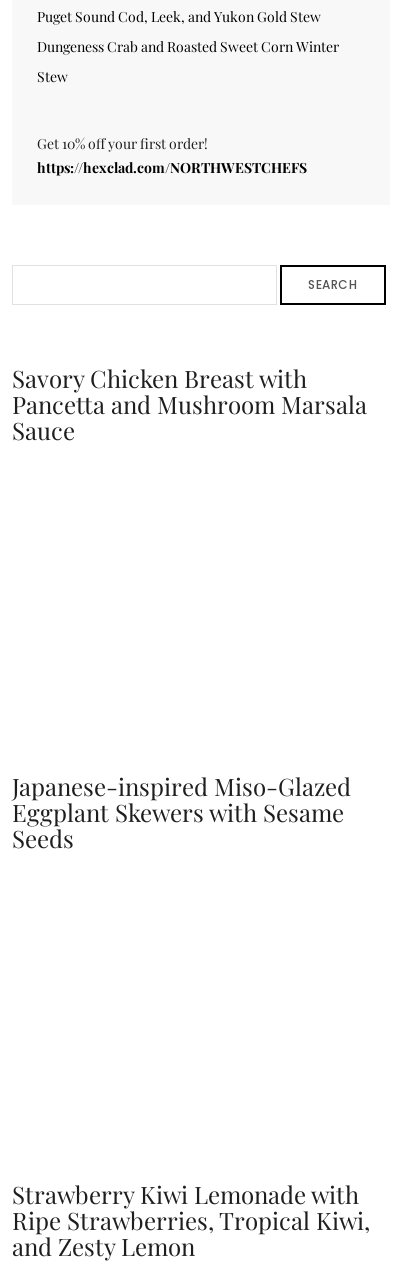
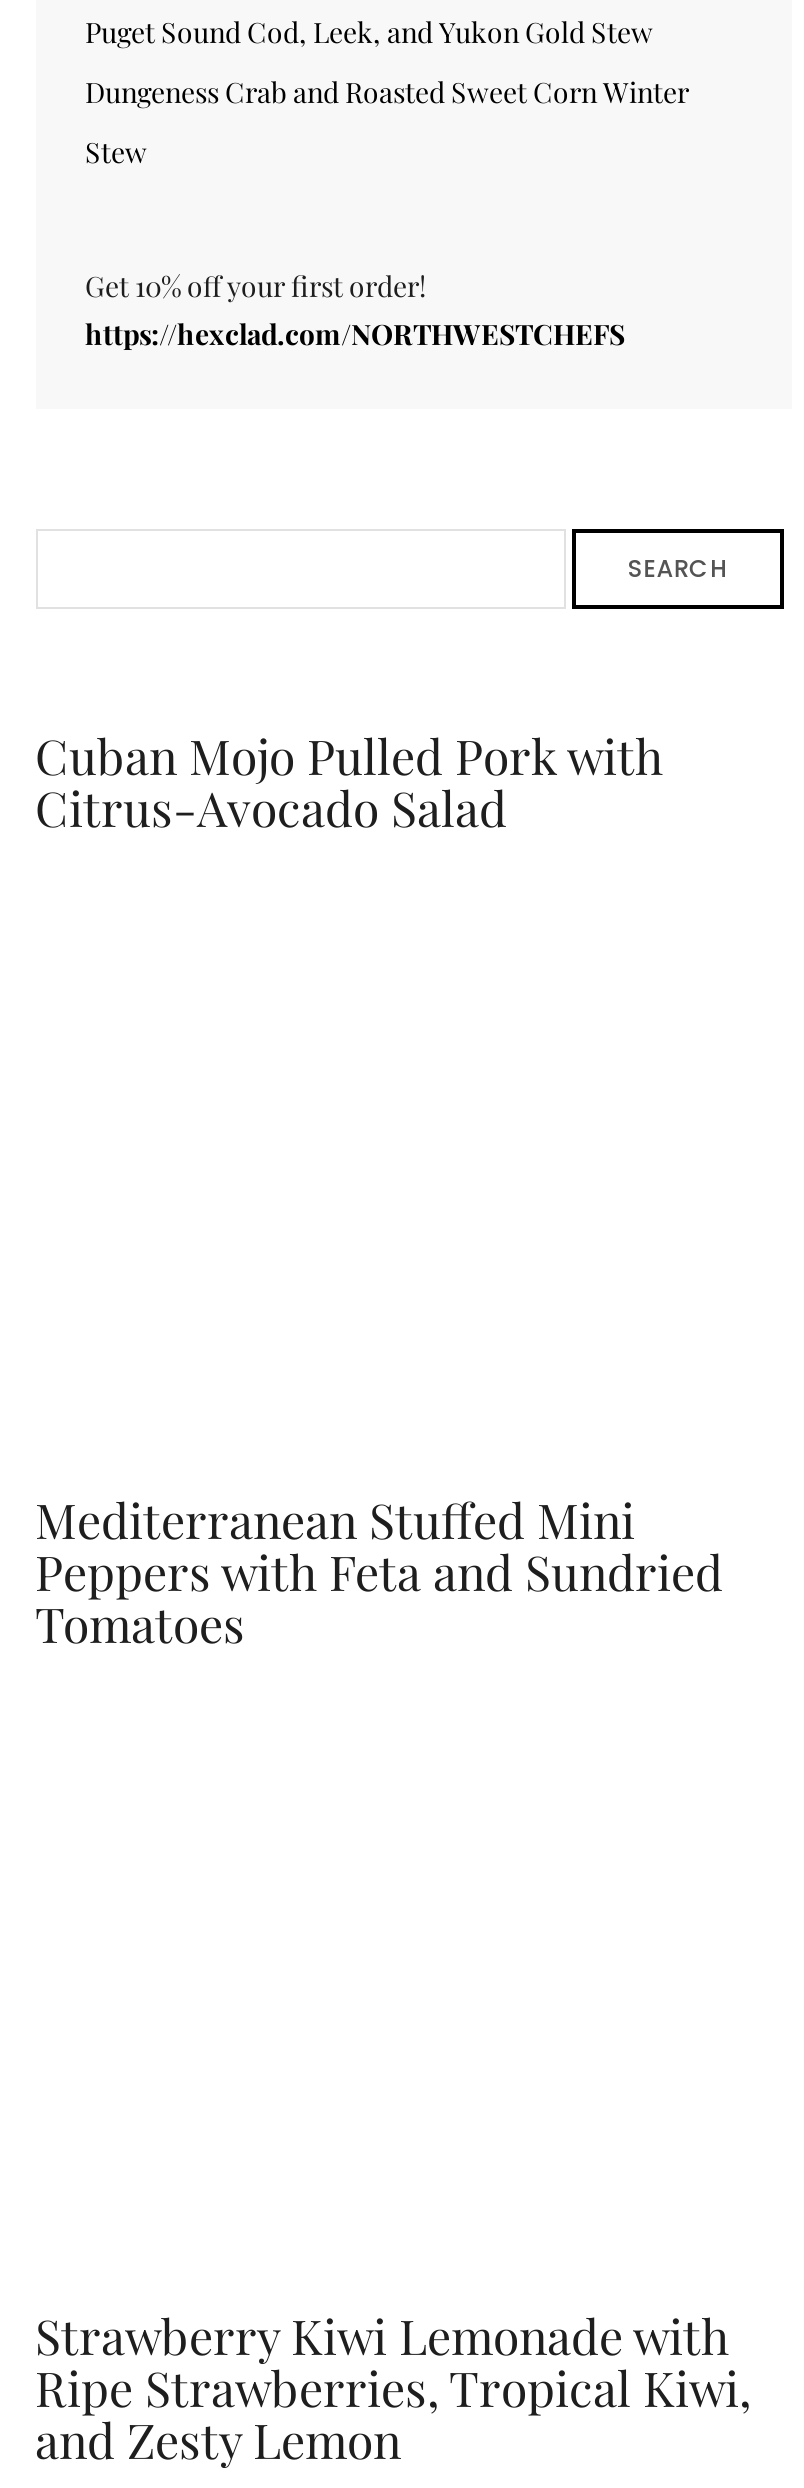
- Savory Chicken Breast with
- Pancetta and Mushroom Marsala
- Sauce
+ Cuban Mojo Pulled Pork with
+ Citrus-Avocado Salad

- Japanese-inspired Miso-Glazed
- Eggplant Skewers with Sesame
- Seeds
+ Mediterranean Stuffed Mini
+ Peppers with Feta and Sundried
+ Tomatoes
